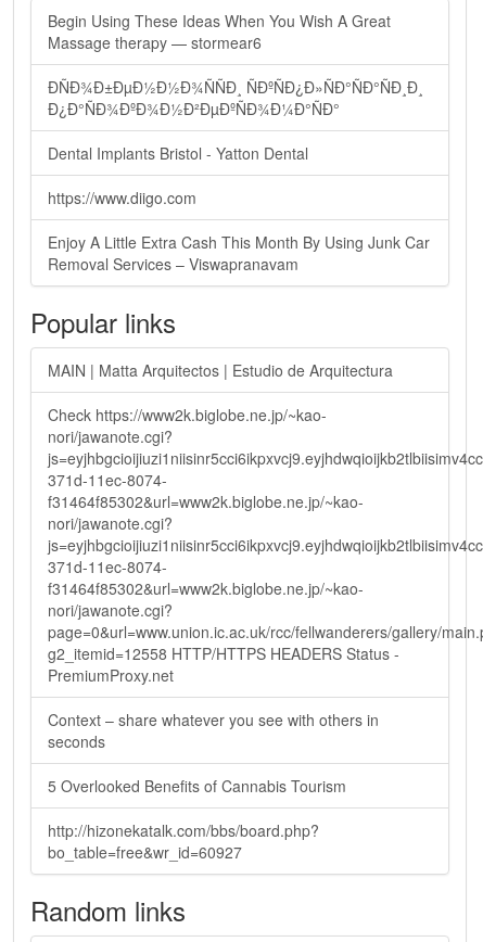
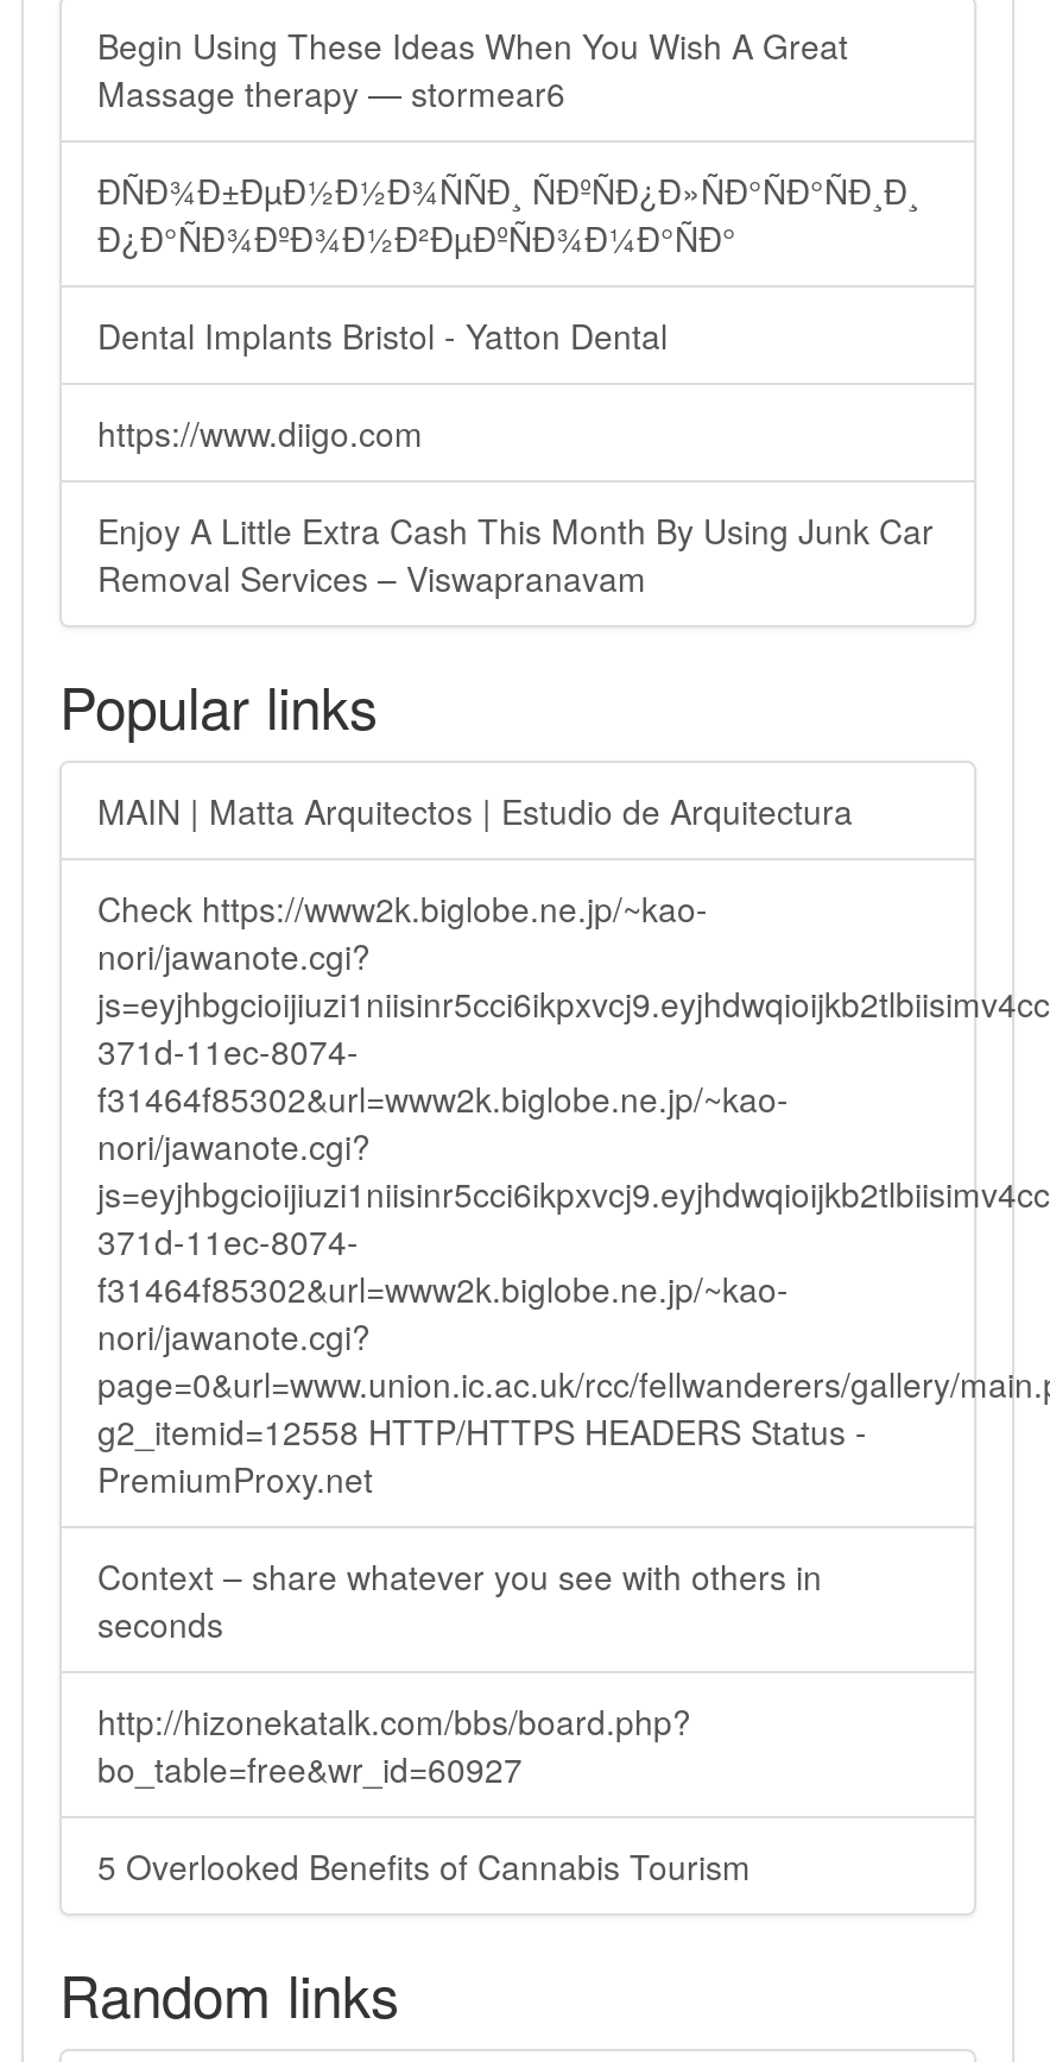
moved down: 5 Overlooked Benefits of Cannabis Tourism

moved up: http://hizonekatalk.com/bbs/board.php? | bo_table=free&wr_id=60927
